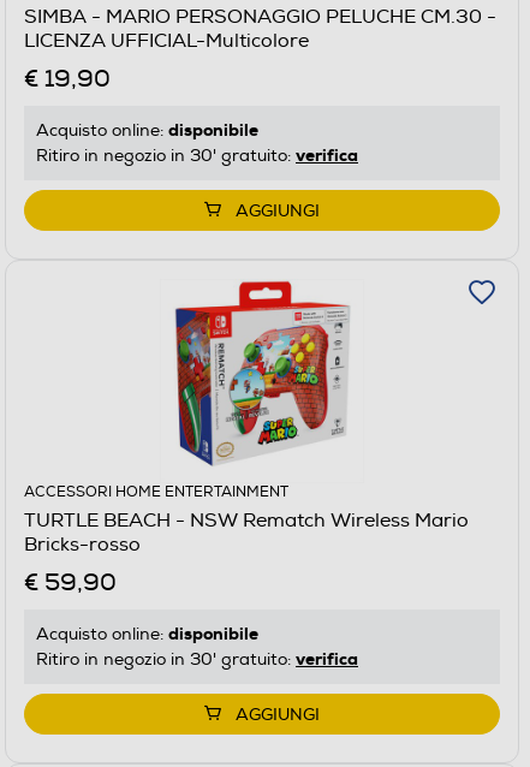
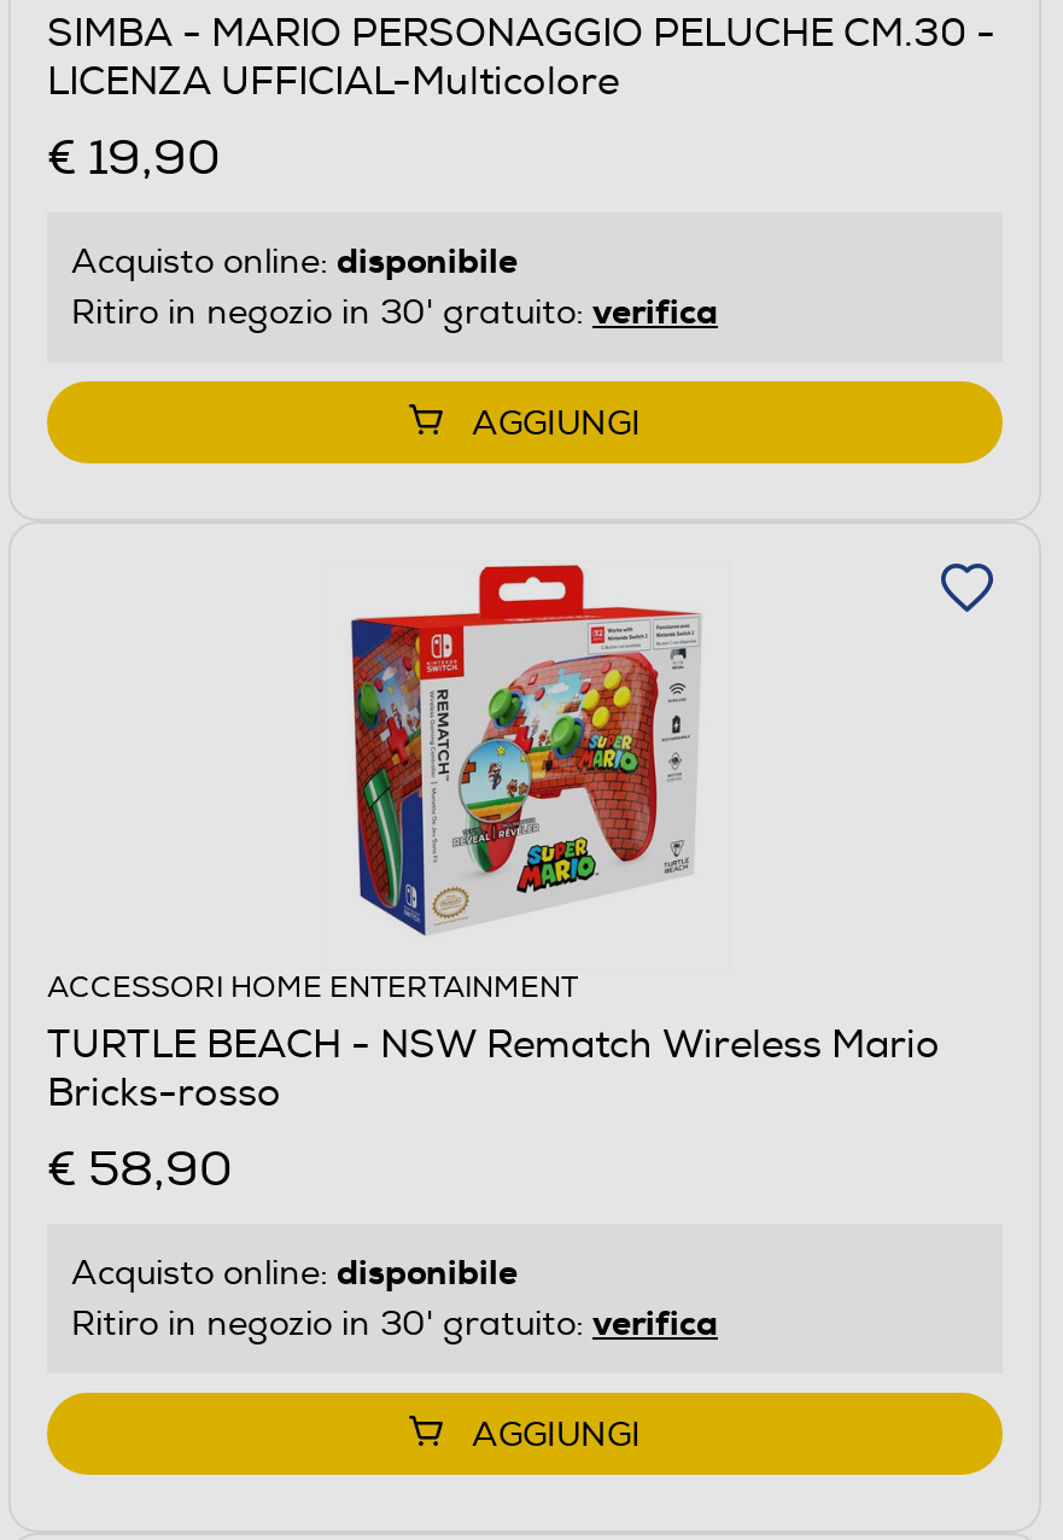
- € 59,90
+ € 58,90
